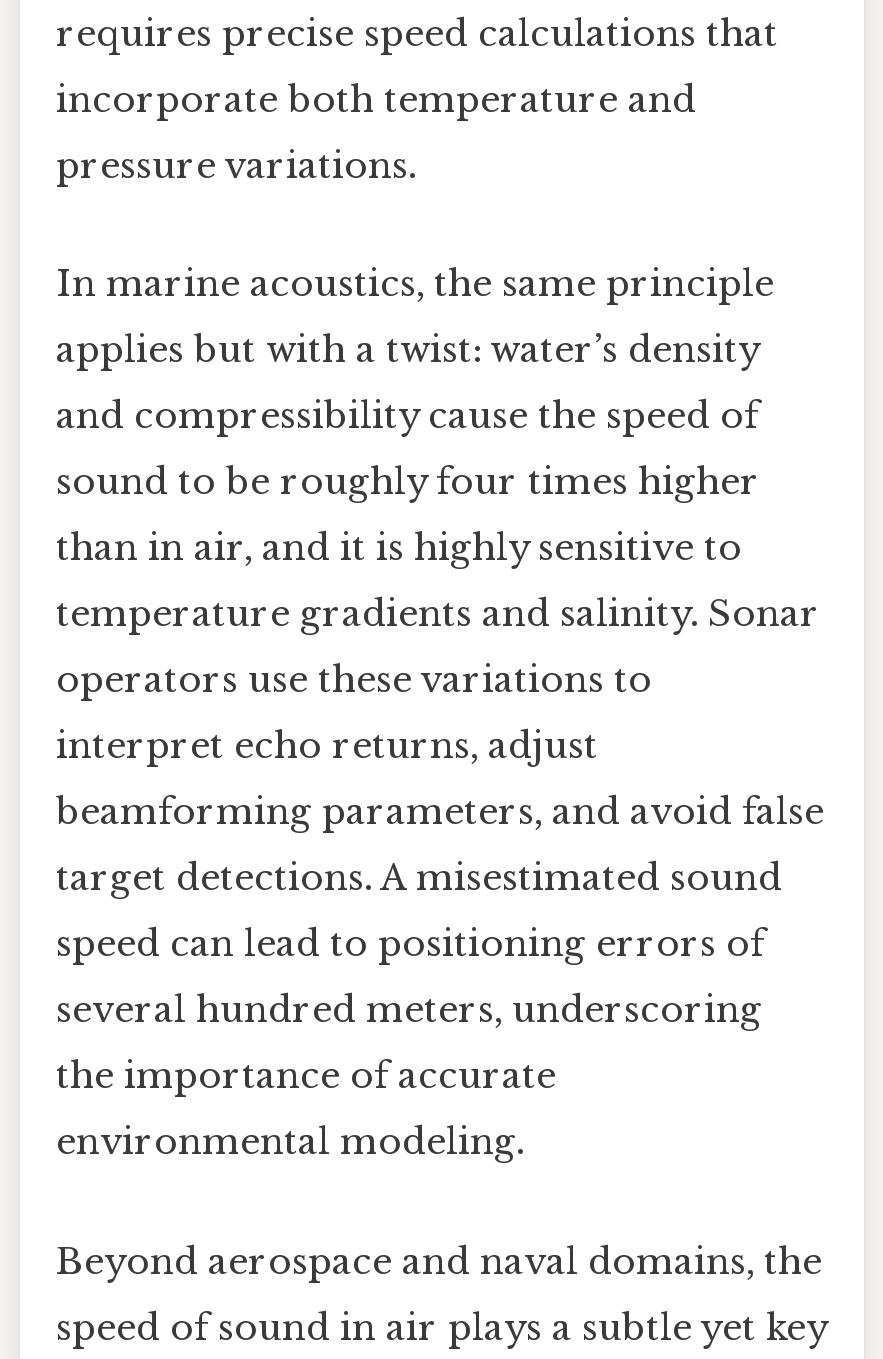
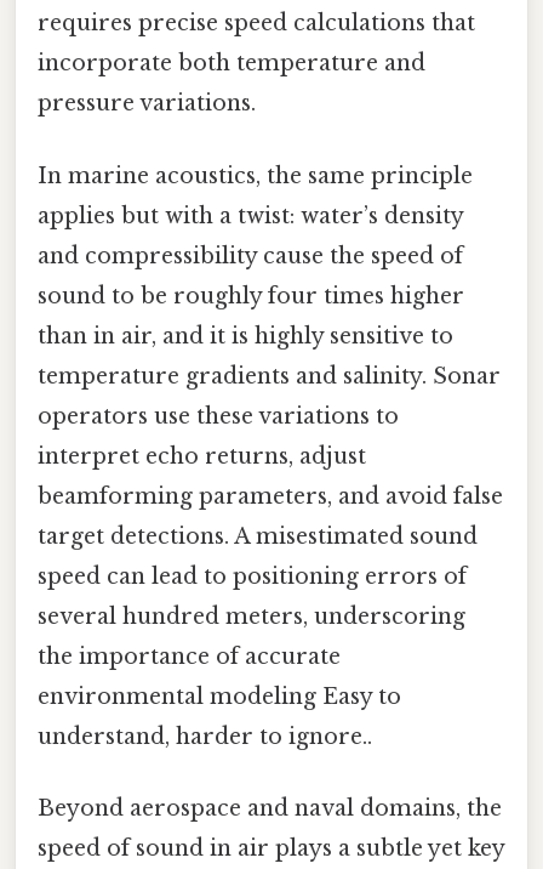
- environmental modeling.
+ environmental modeling Easy to
+ understand, harder to ignore..
